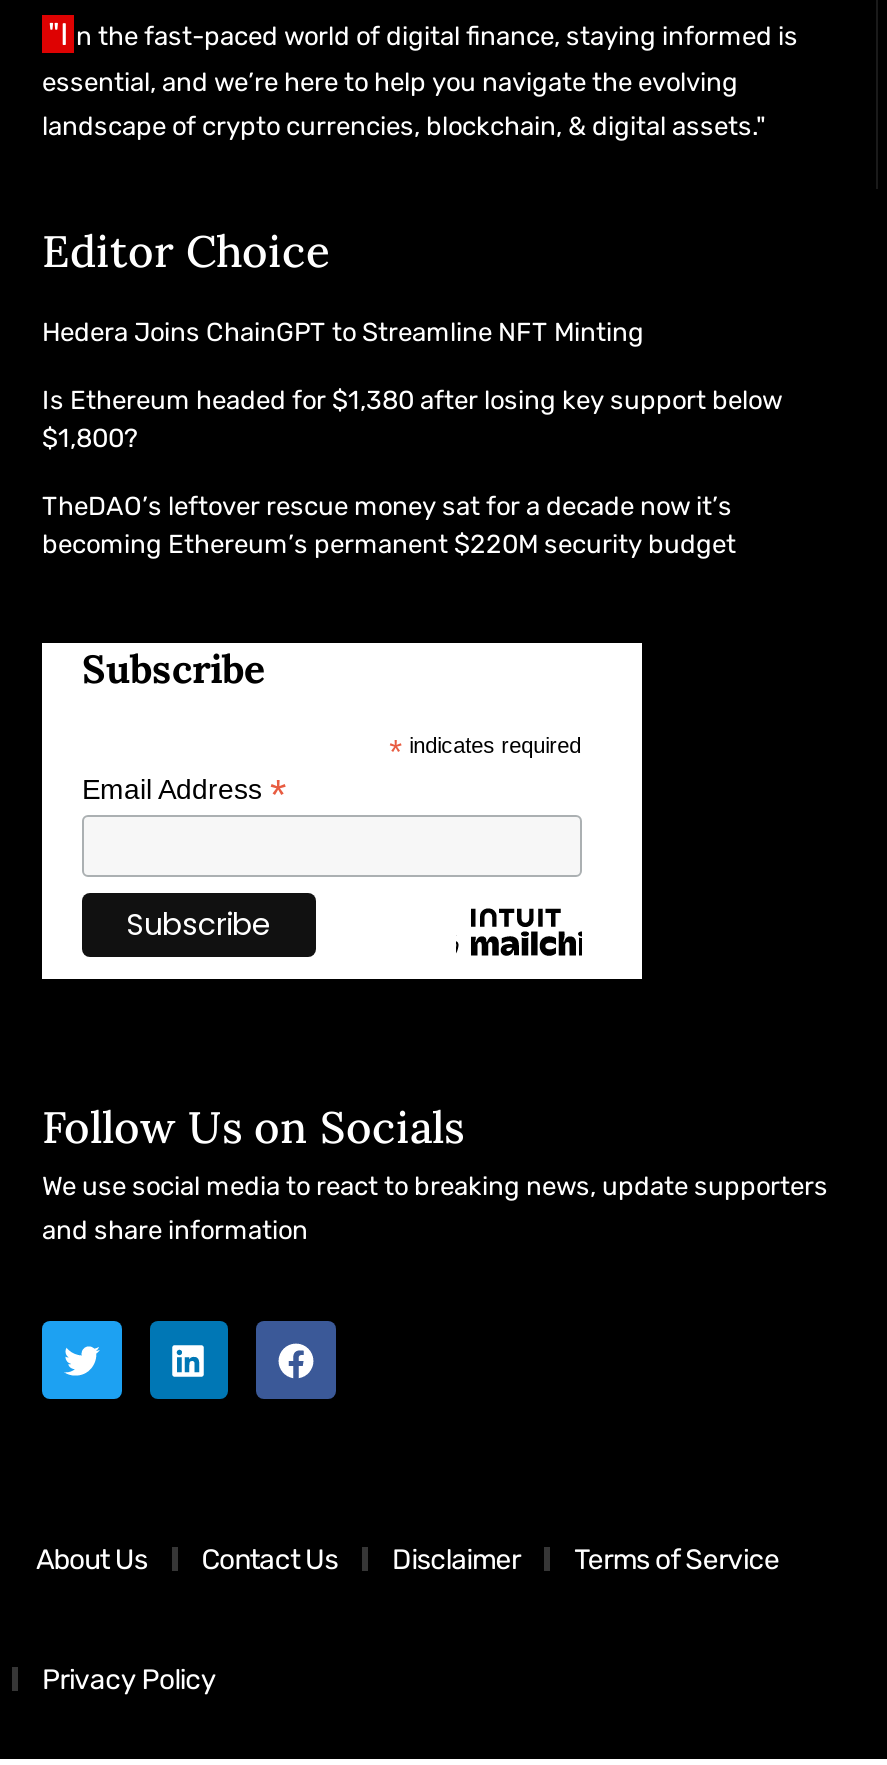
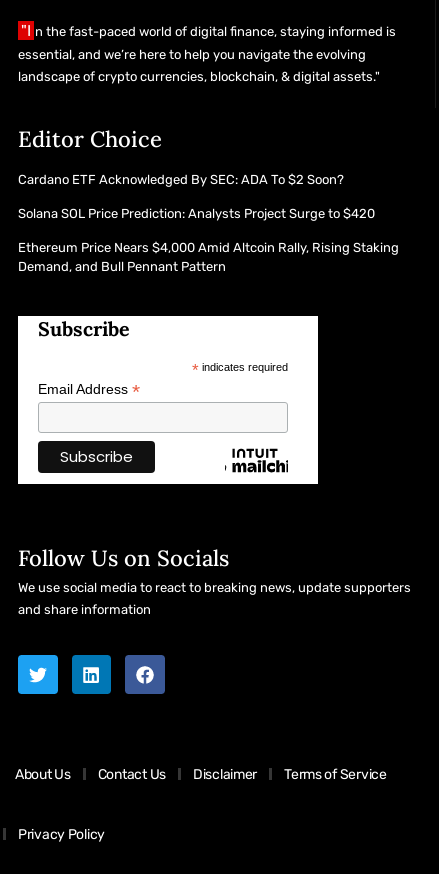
- Hedera Joins ChainGPT to Streamline NFT Minting
+ Cardano ETF Acknowledged By SEC: ADA To $2 Soon?

- Is Ethereum headed for $1,380 after losing key support below
- $1,800?
+ Solana SOL Price Prediction: Analysts Project Surge to $420

- TheDAO’s leftover rescue money sat for a decade now it’s
- becoming Ethereum’s permanent $220M security budget
+ Ethereum Price Nears $4,000 Amid Altcoin Rally, Rising Staking
+ Demand, and Bull Pennant Pattern
